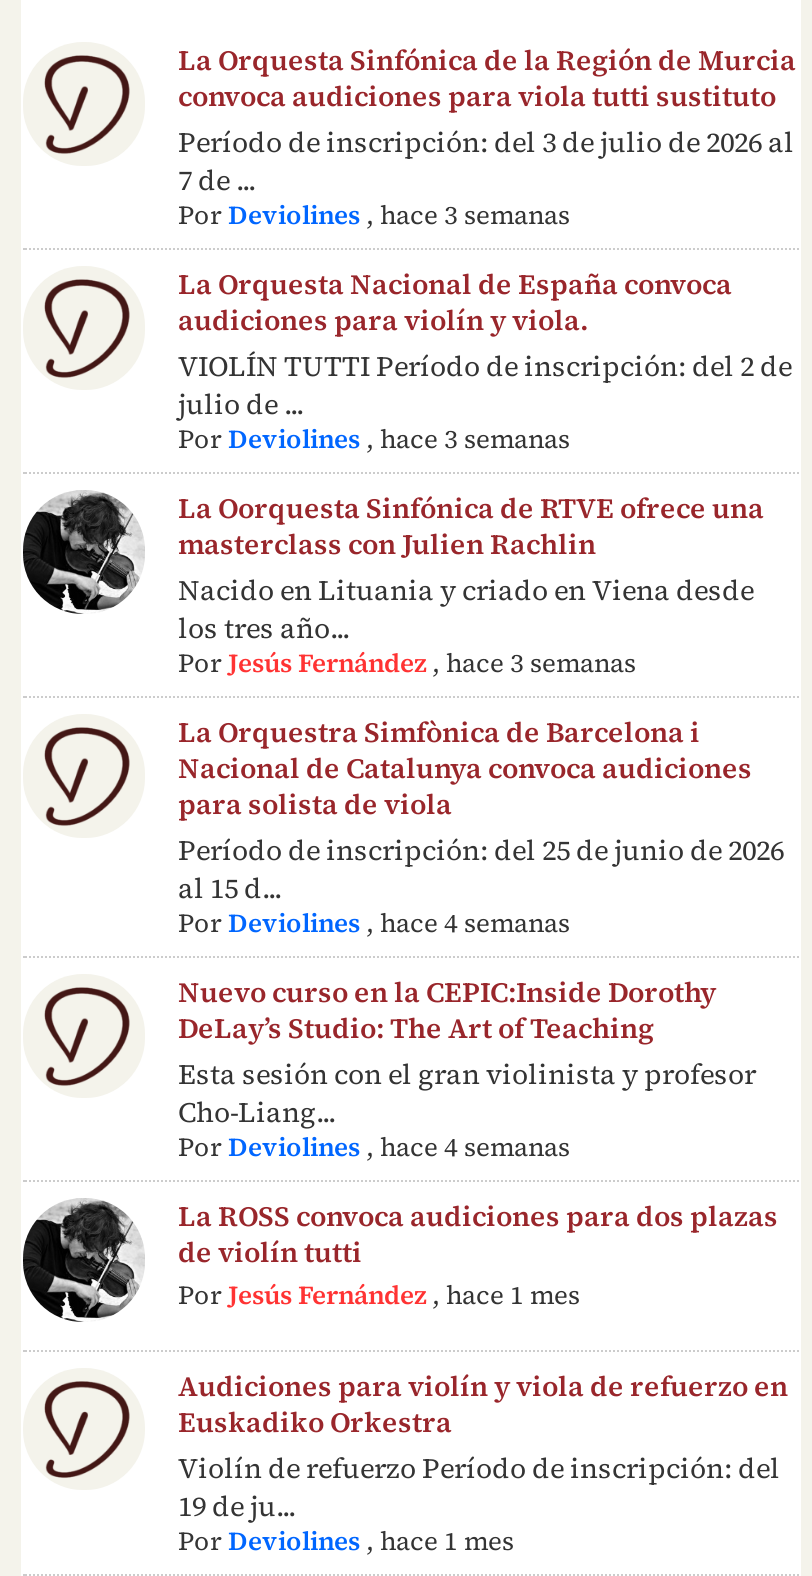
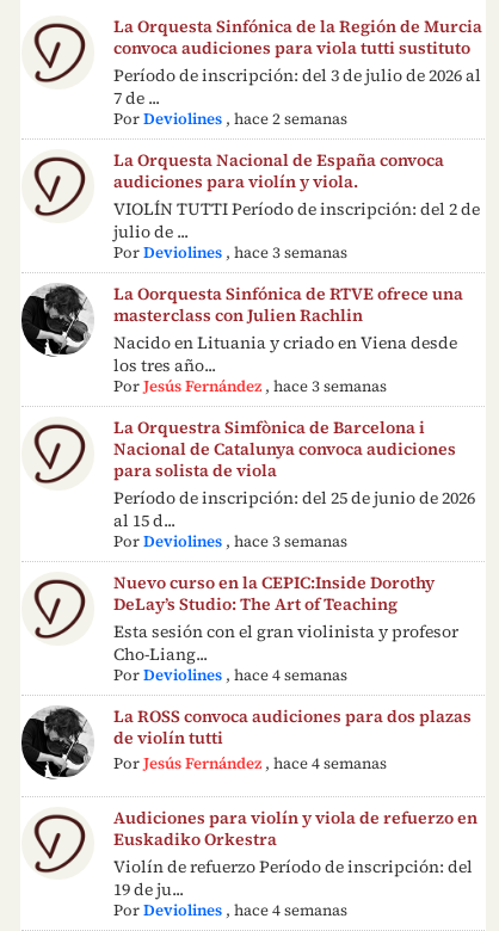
- Por Deviolines, hace 3 semanas
+ Por Deviolines, hace 2 semanas

- Por Deviolines, hace 4 semanas
+ Por Deviolines, hace 3 semanas

- Por Jesús Fernández, hace 1 mes
+ Por Jesús Fernández, hace 4 semanas

- Por Deviolines, hace 1 mes
+ Por Deviolines, hace 4 semanas
